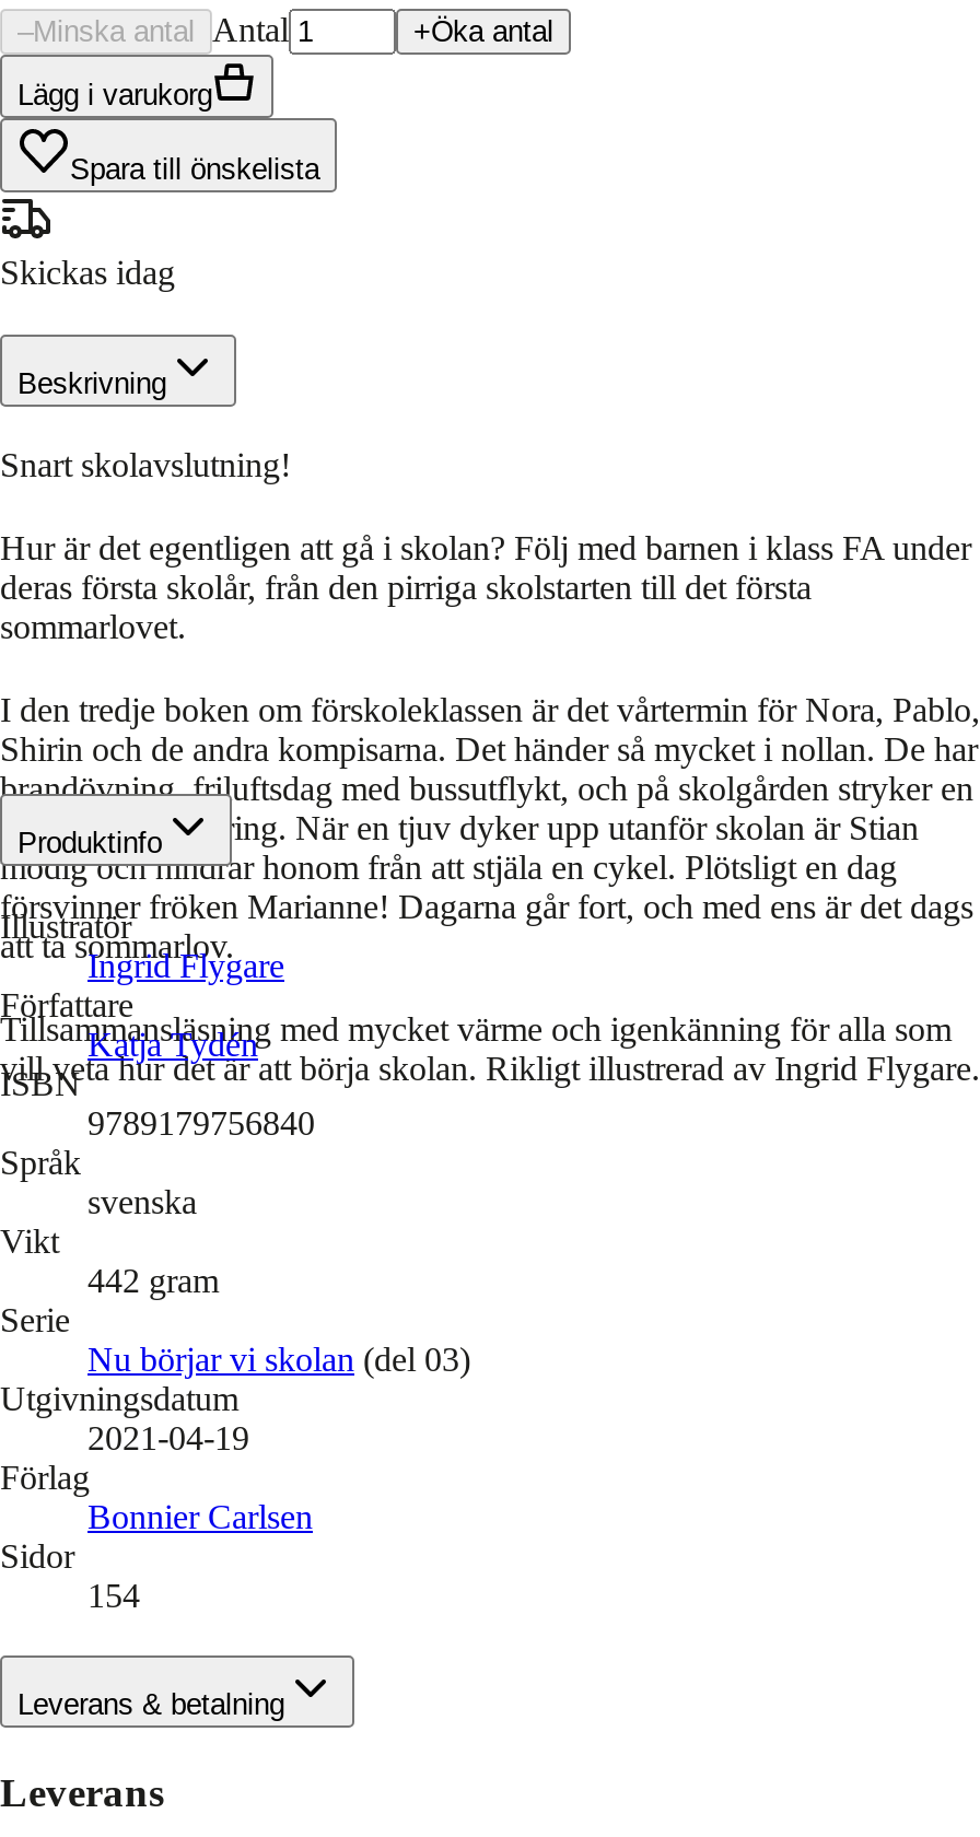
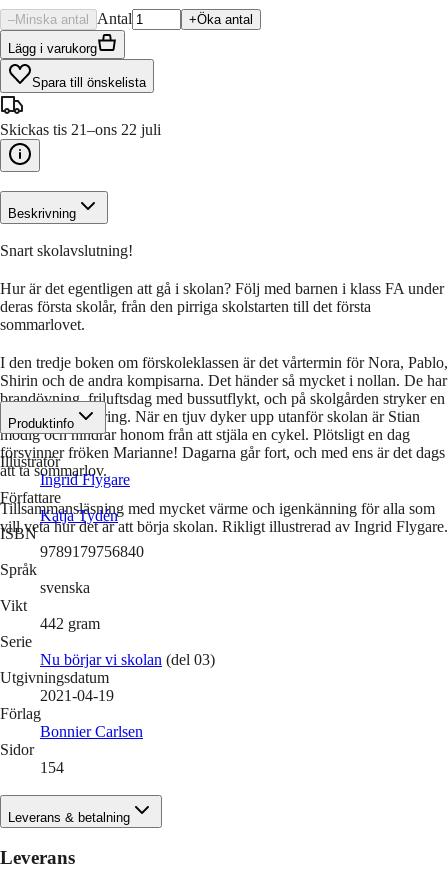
- Skickas idag
+ Skickas tis 21–ons 22 juli
